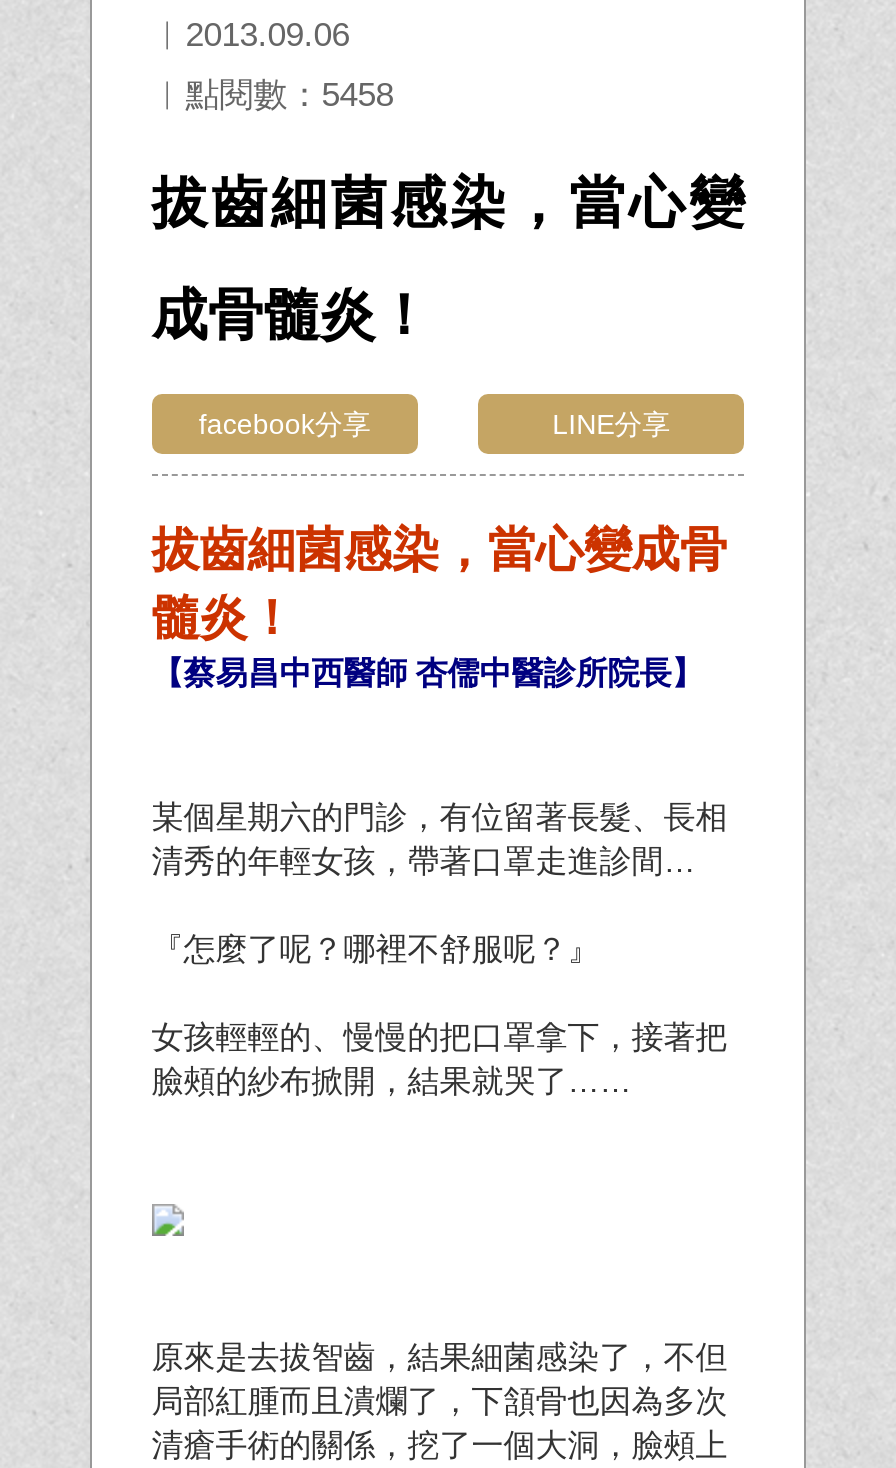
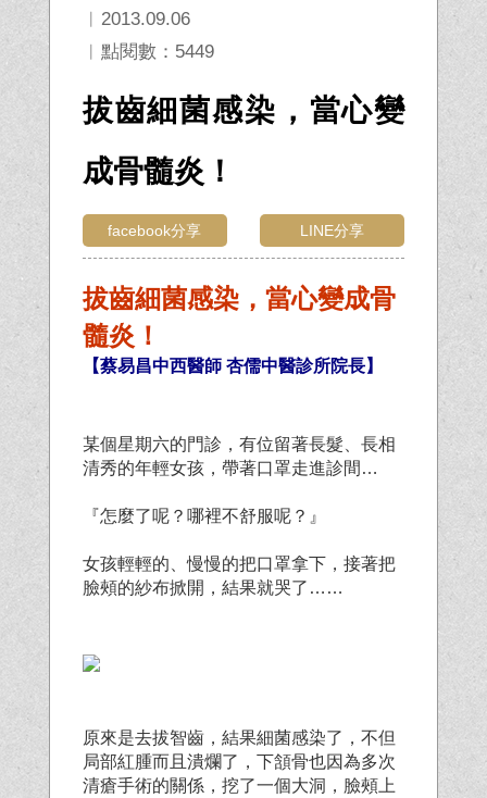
- ︱點閱數：5458
+ ︱點閱數：5449
